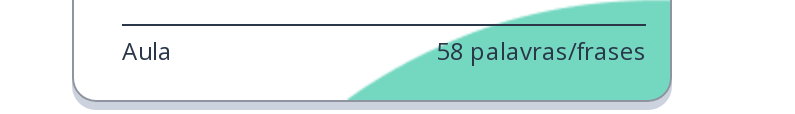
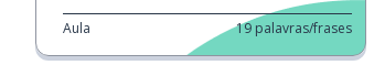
- 58 palavras/frases
+ 19 palavras/frases
